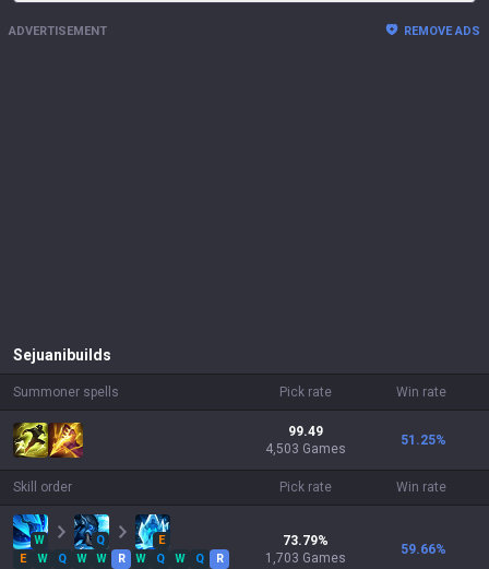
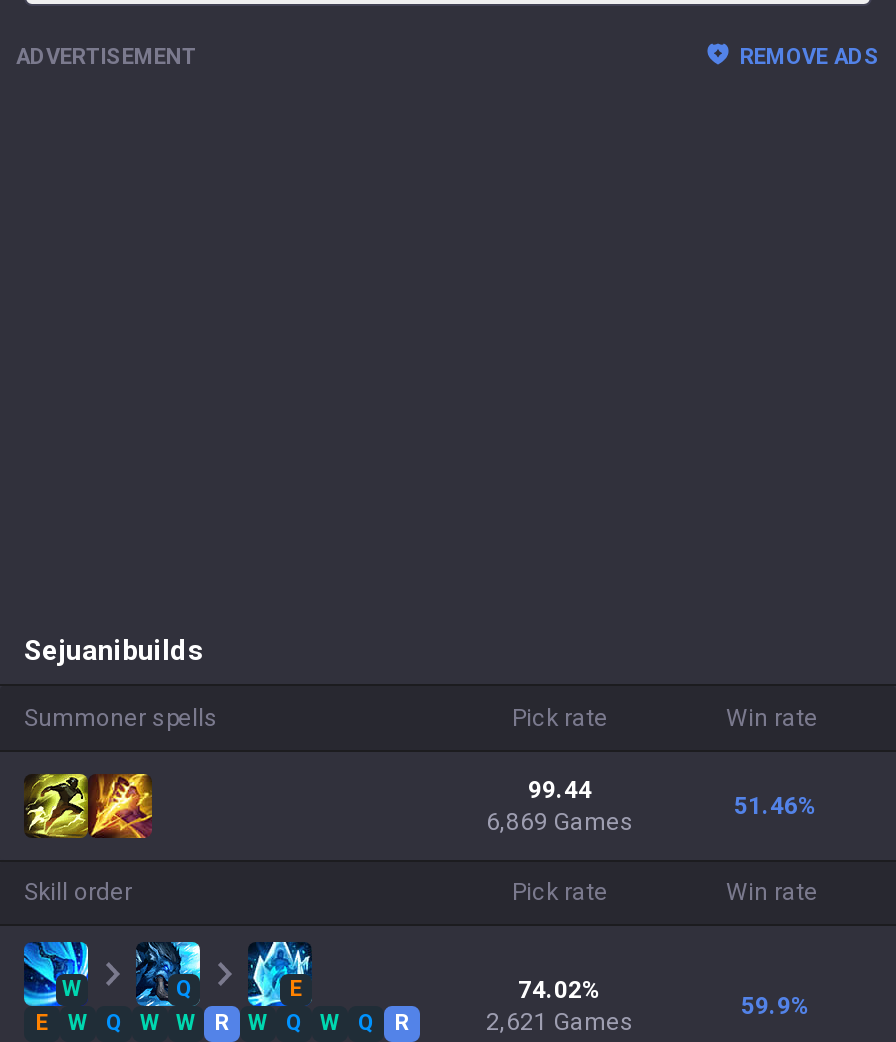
- 99.49
+ 99.44

- 51.25%
+ 51.46%

- 4,503 Games
+ 6,869 Games

- 73.79%
+ 74.02%

- 59.66%
+ 59.9%

- 1,703 Games
+ 2,621 Games
